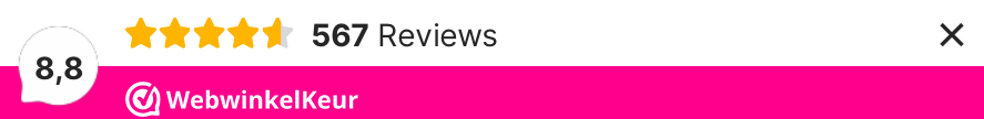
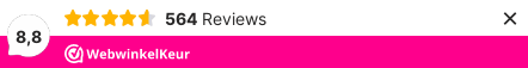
- 567 Reviews
+ 564 Reviews
